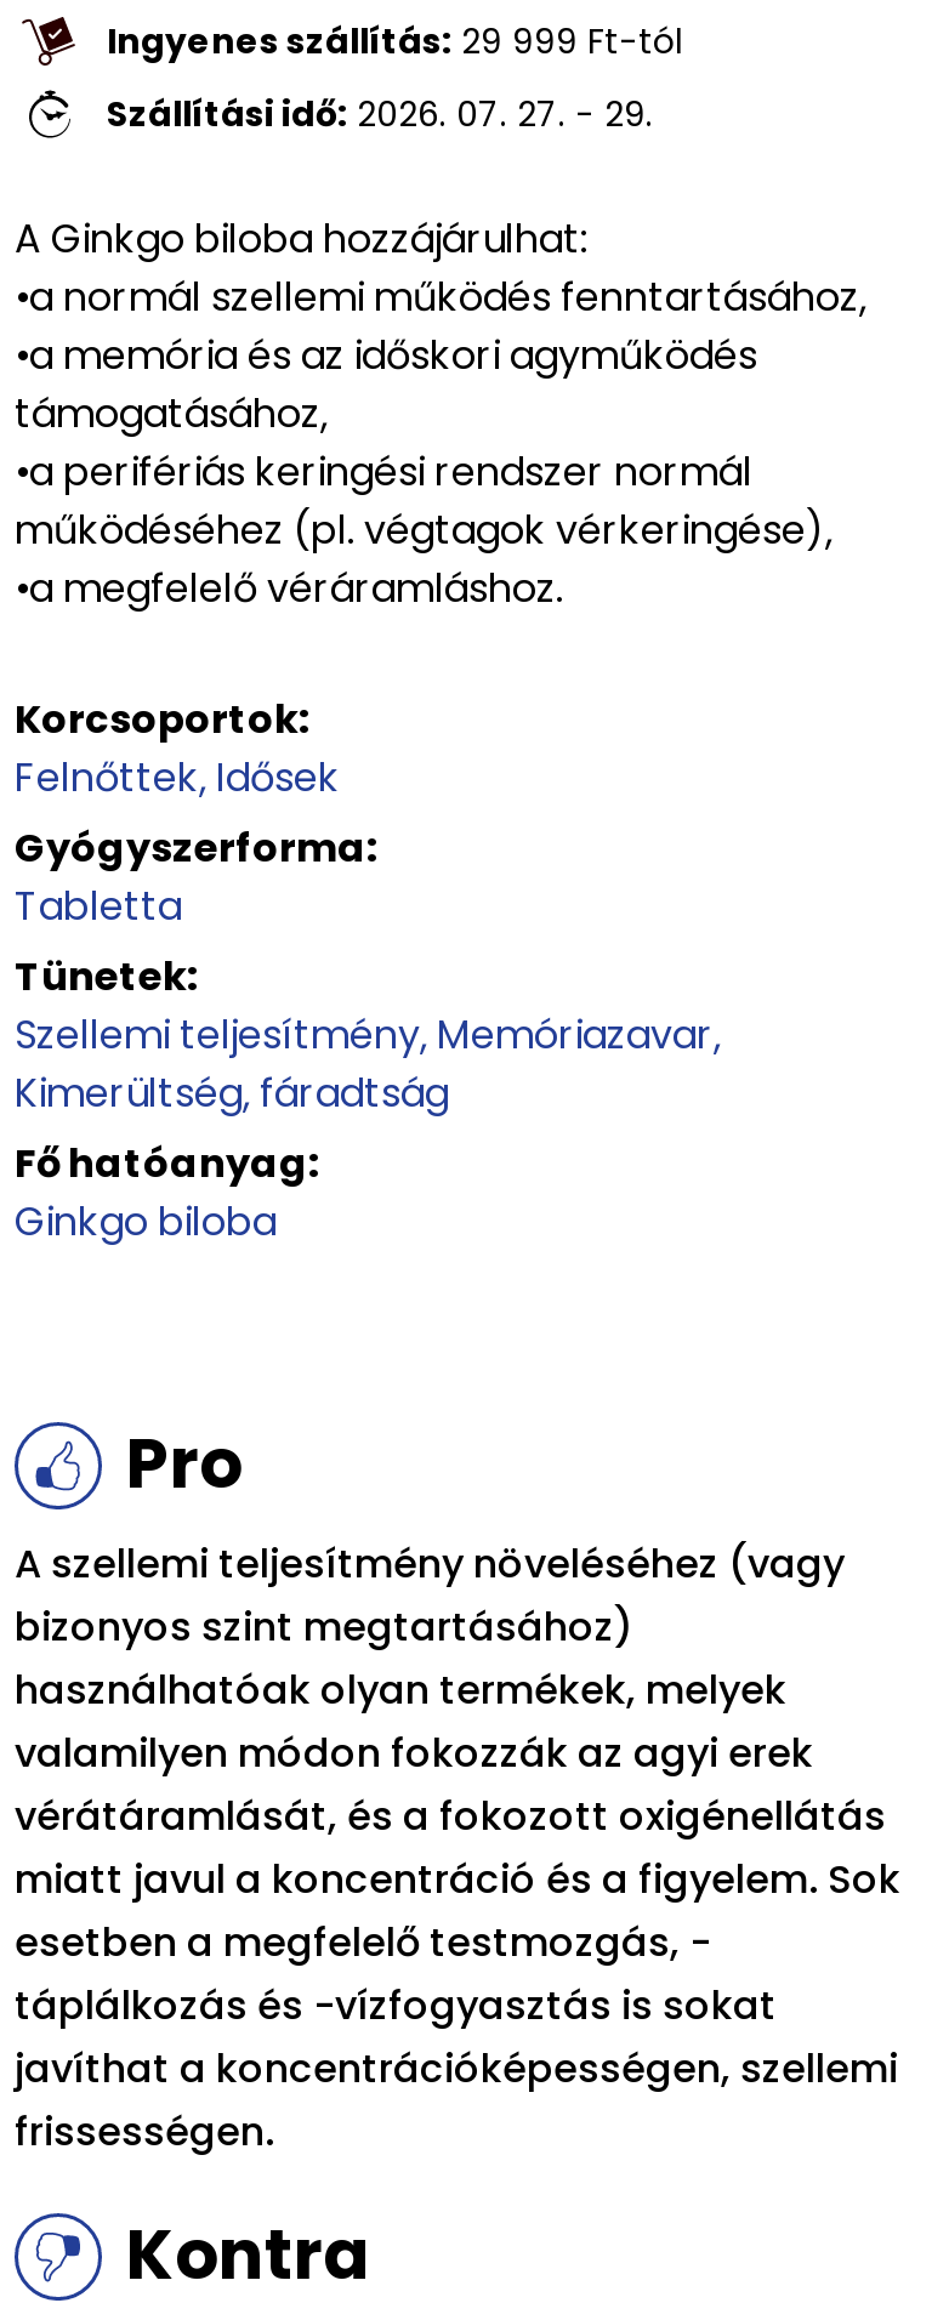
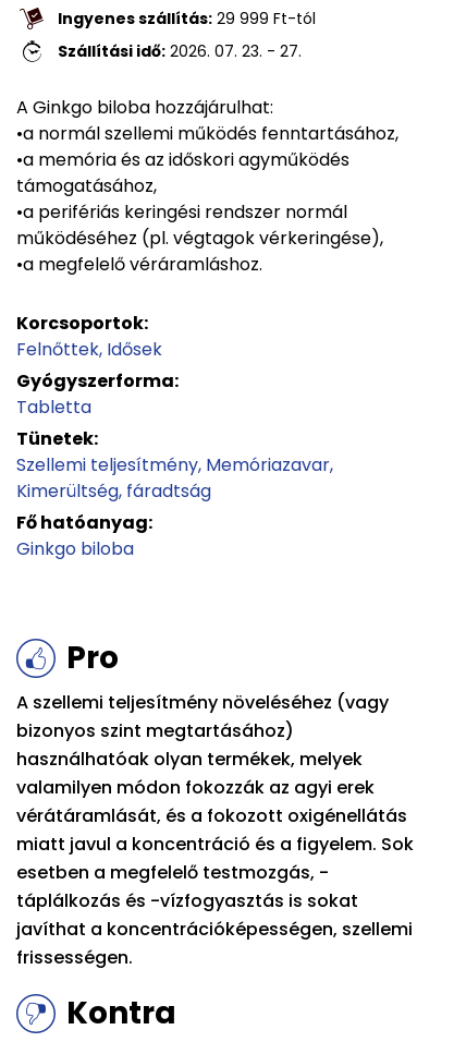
- Szállítási idő: 2026. 07. 27. - 29.
+ Szállítási idő: 2026. 07. 23. - 27.
